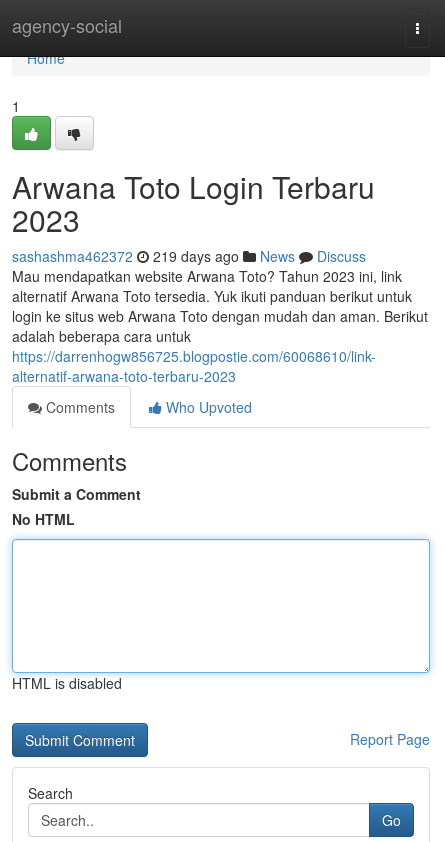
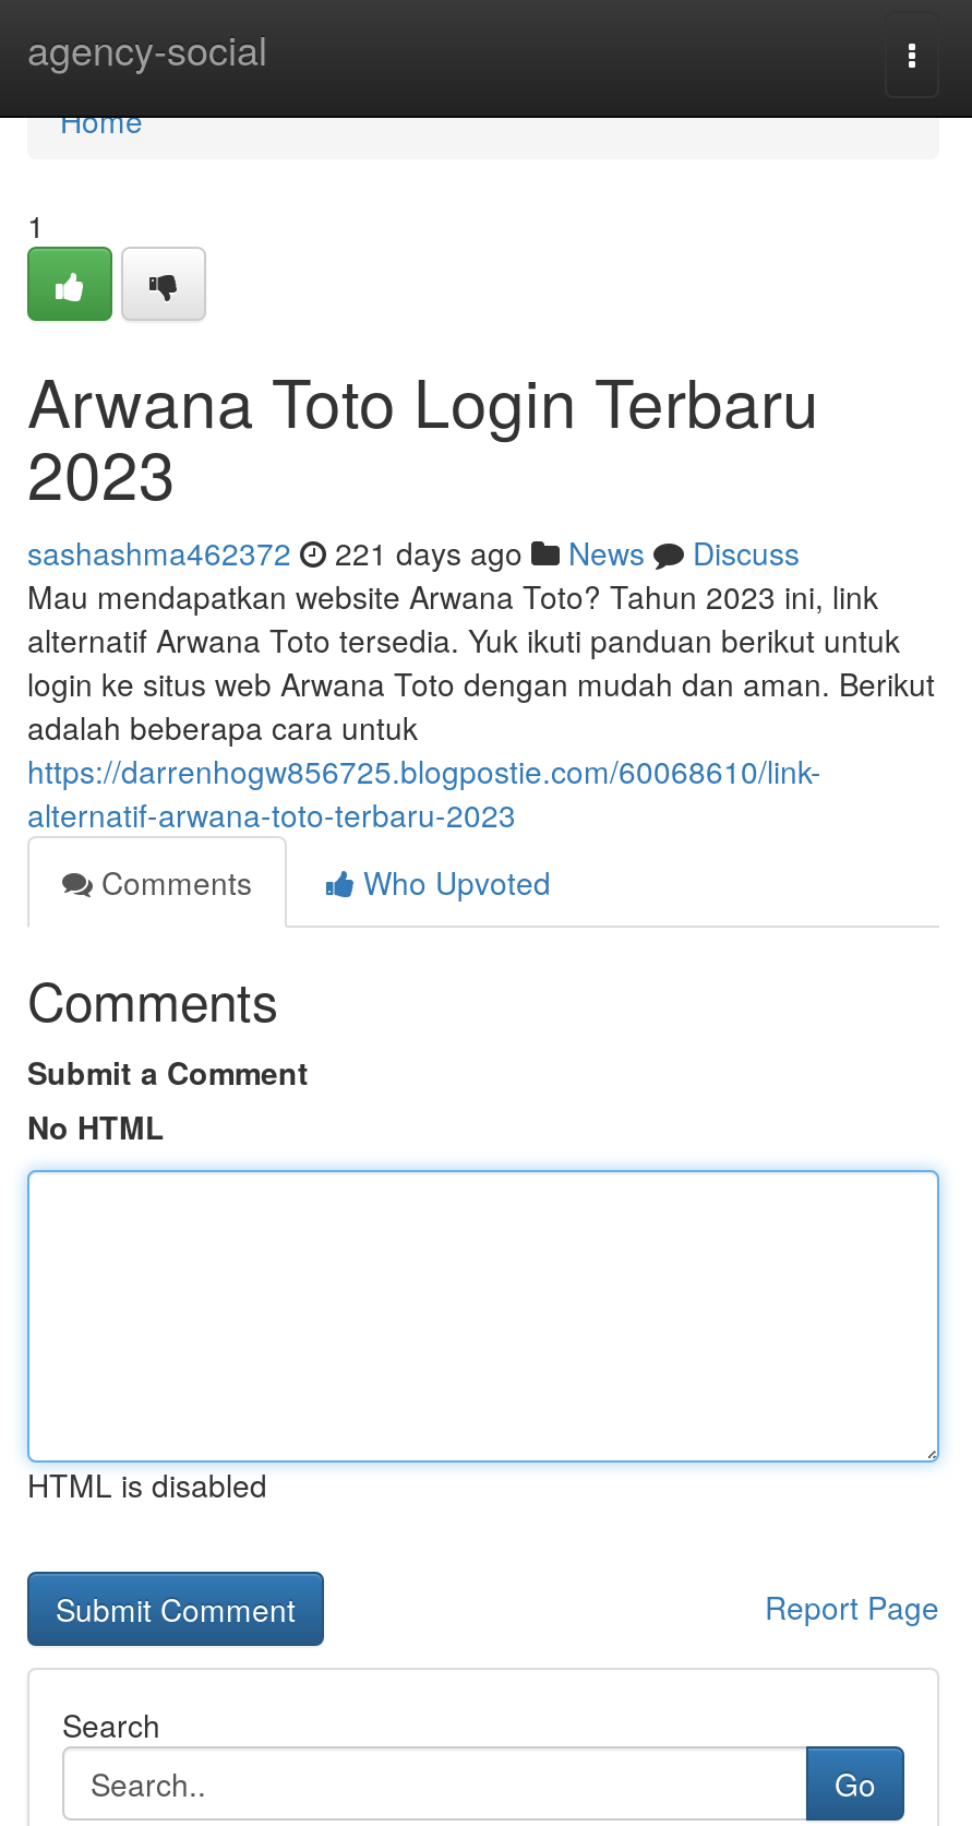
- sashashma462372 219 days ago News Discuss
+ sashashma462372 221 days ago News Discuss
